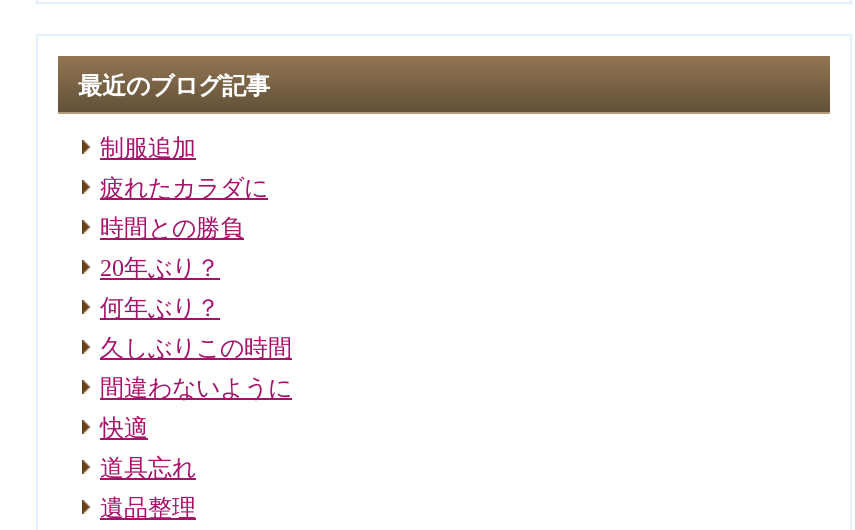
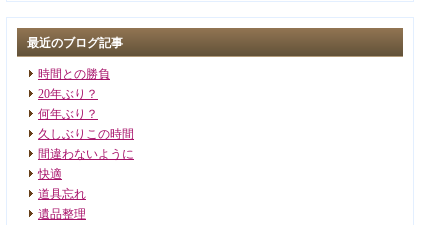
- 制服追加
- 疲れたカラダに
